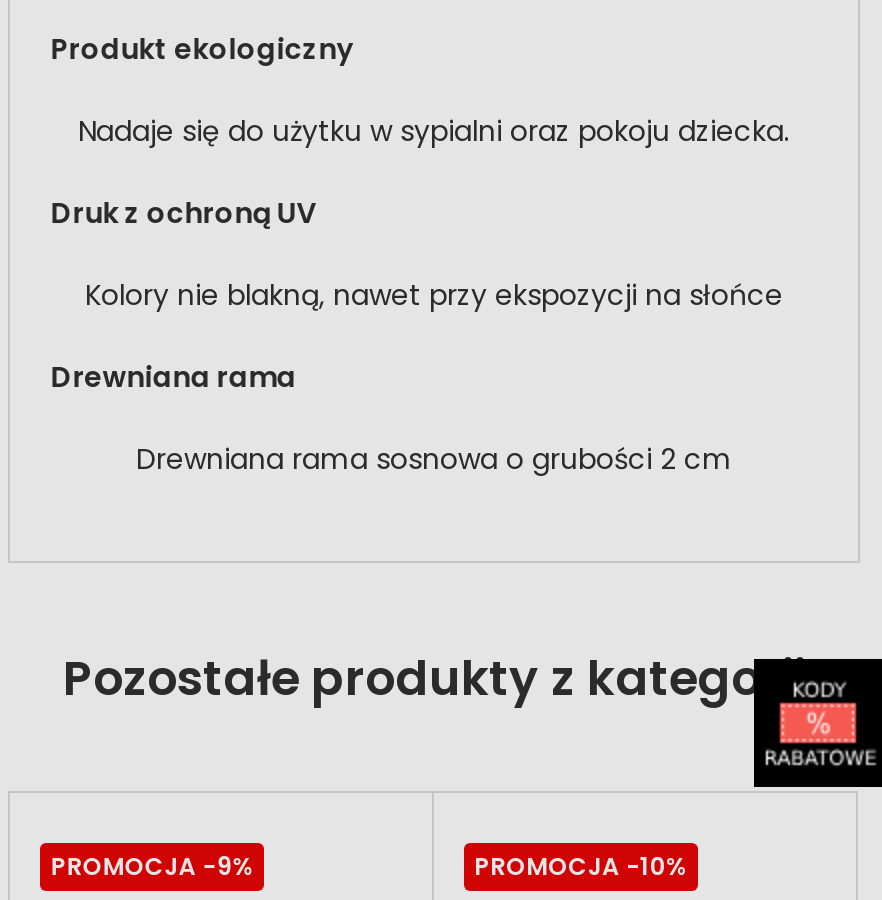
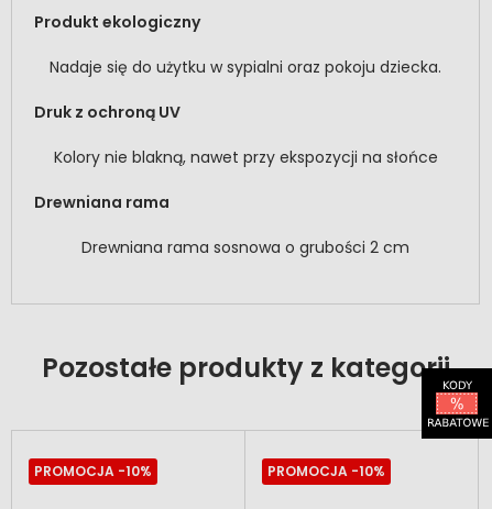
- [image]
+ [image]

- PROMOCJA -9%
+ PROMOCJA -10%
